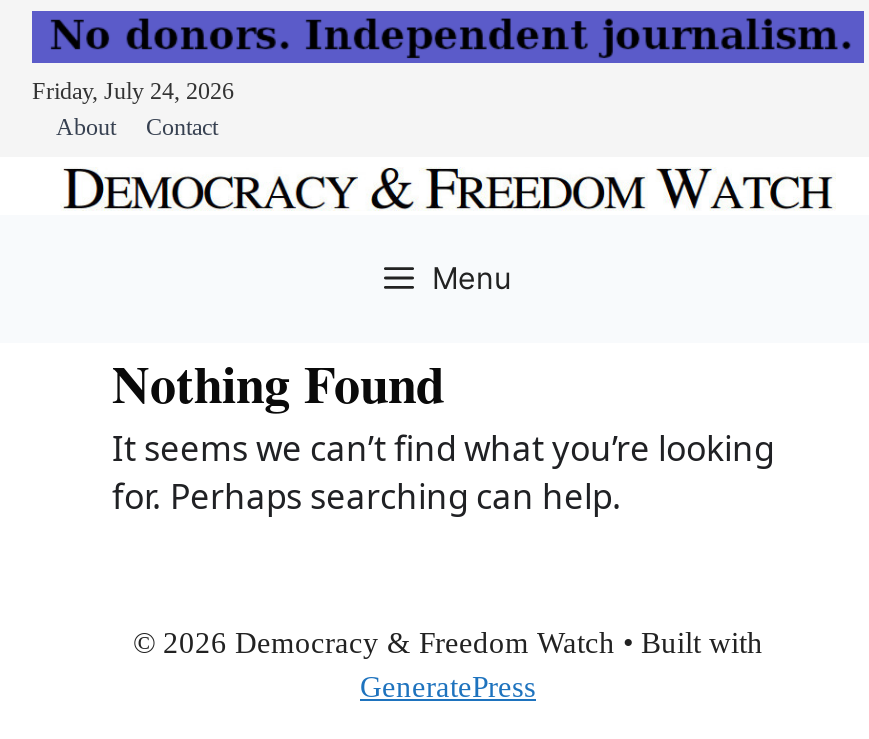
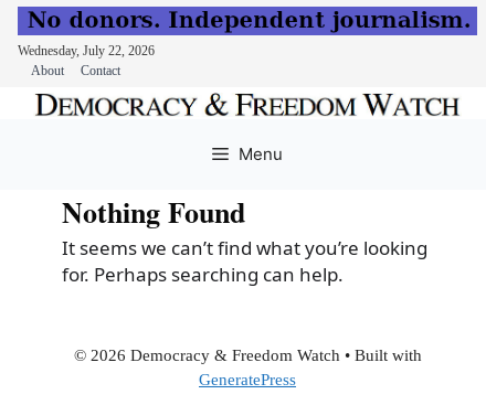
- Friday, July 24, 2026
+ Wednesday, July 22, 2026
